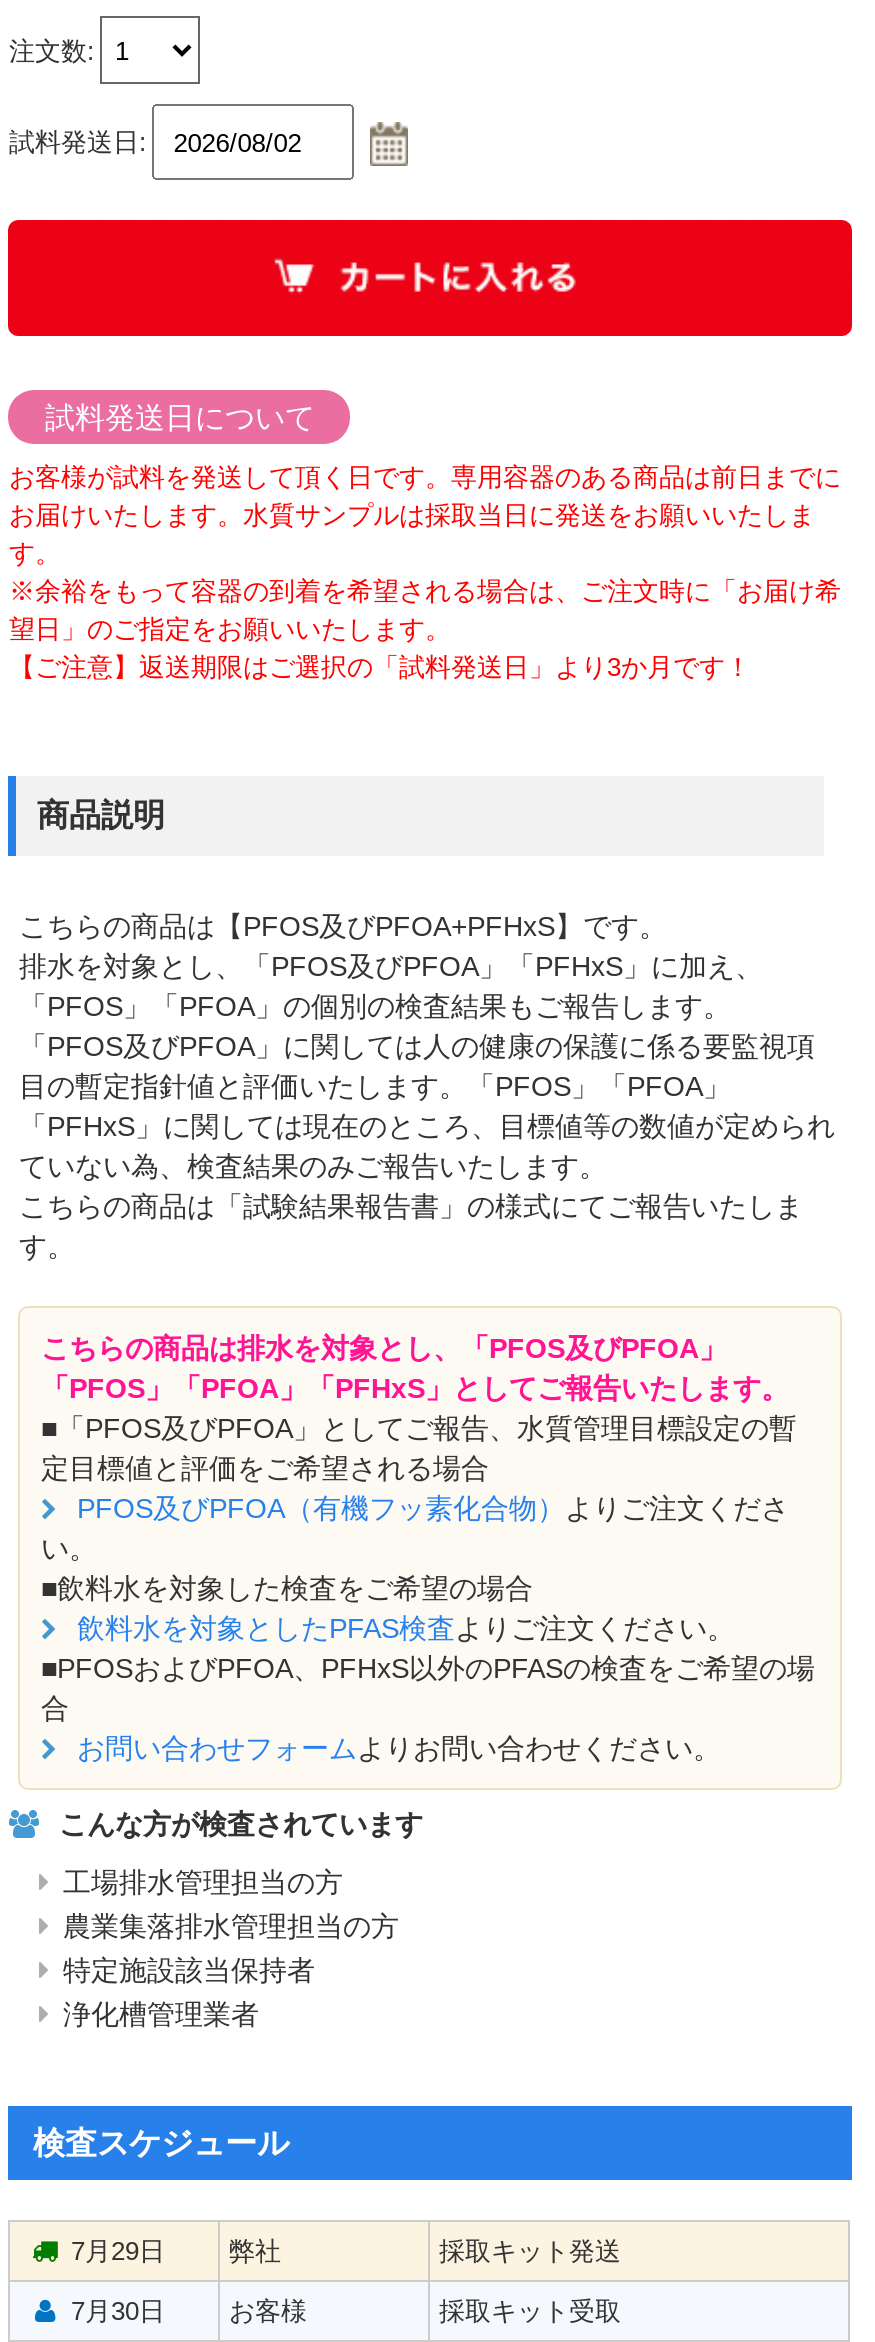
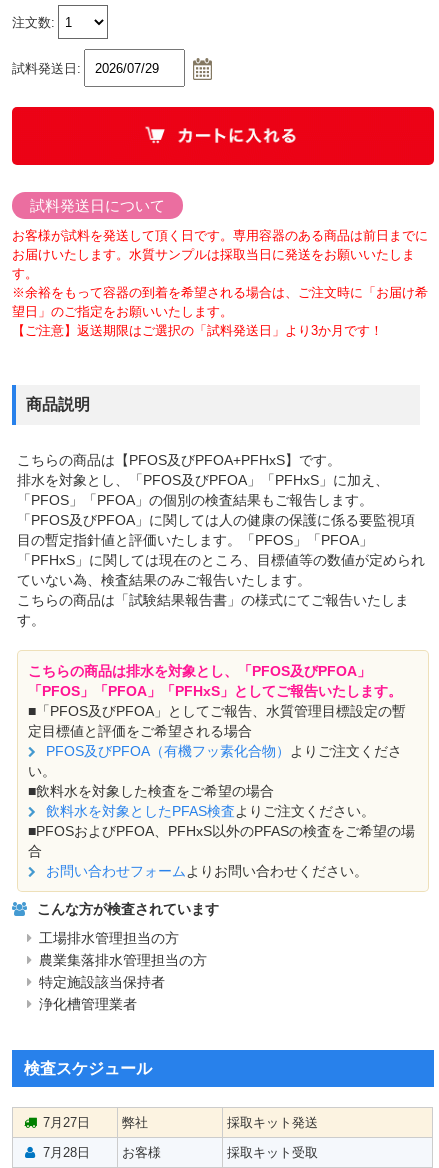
- 7月29日
+ 7月27日

- 7月30日
+ 7月28日
